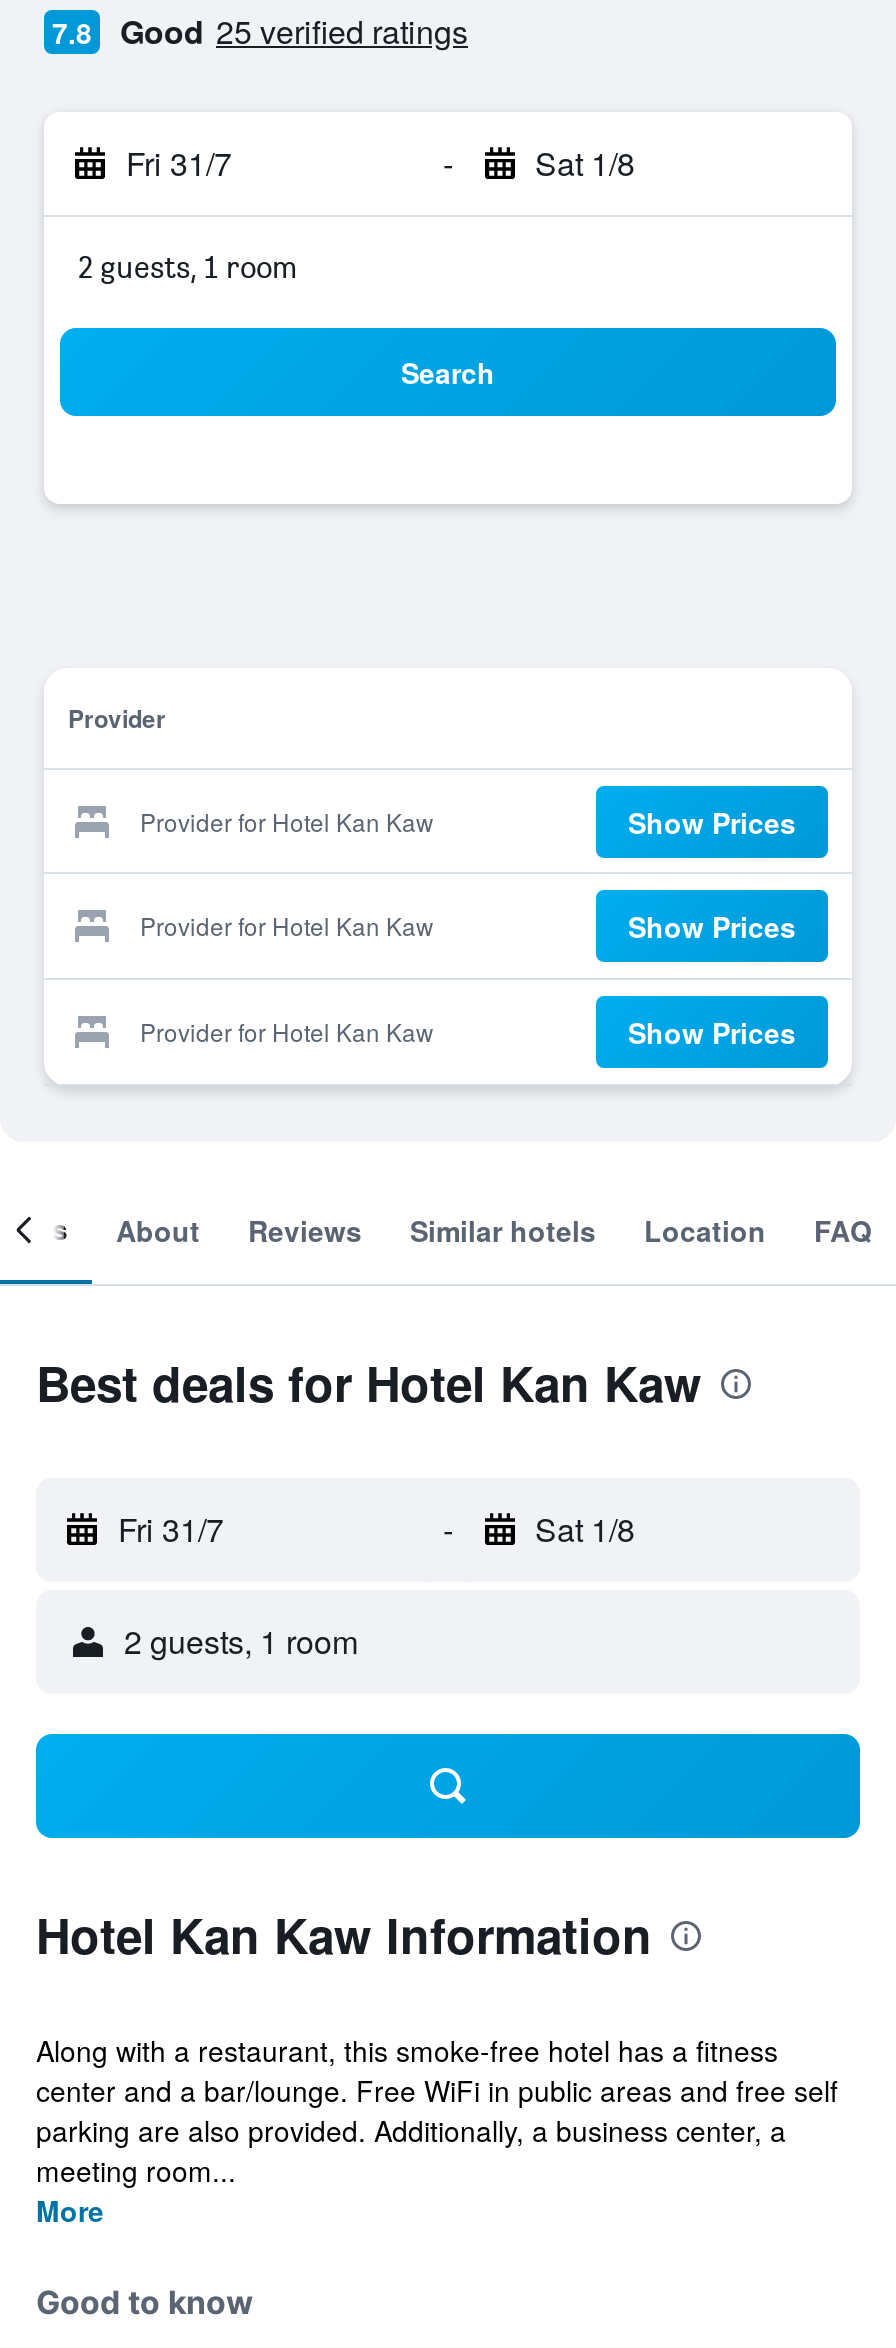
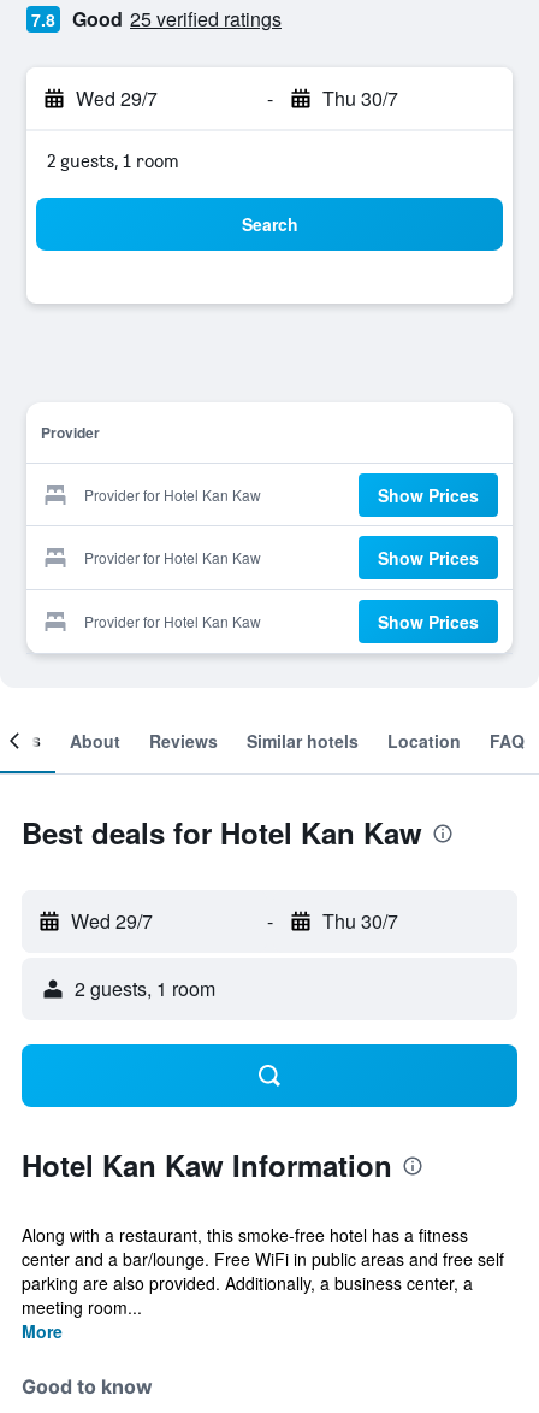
- Fri 31/7
+ Wed 29/7

- Sat 1/8
+ Thu 30/7

- Fri 31/7
+ Wed 29/7

- Sat 1/8
+ Thu 30/7
